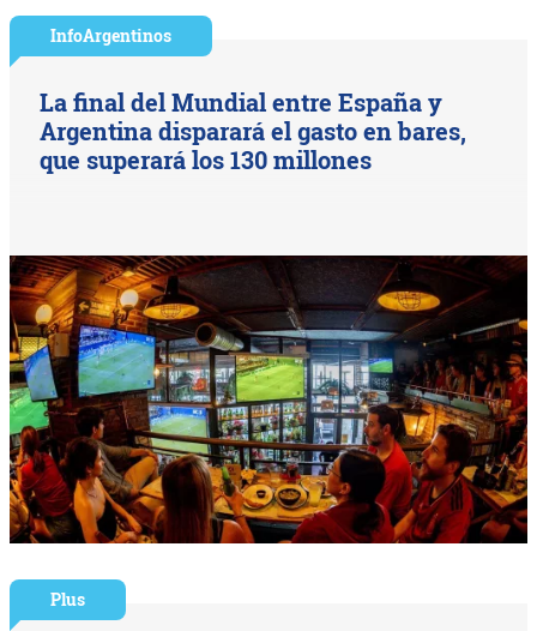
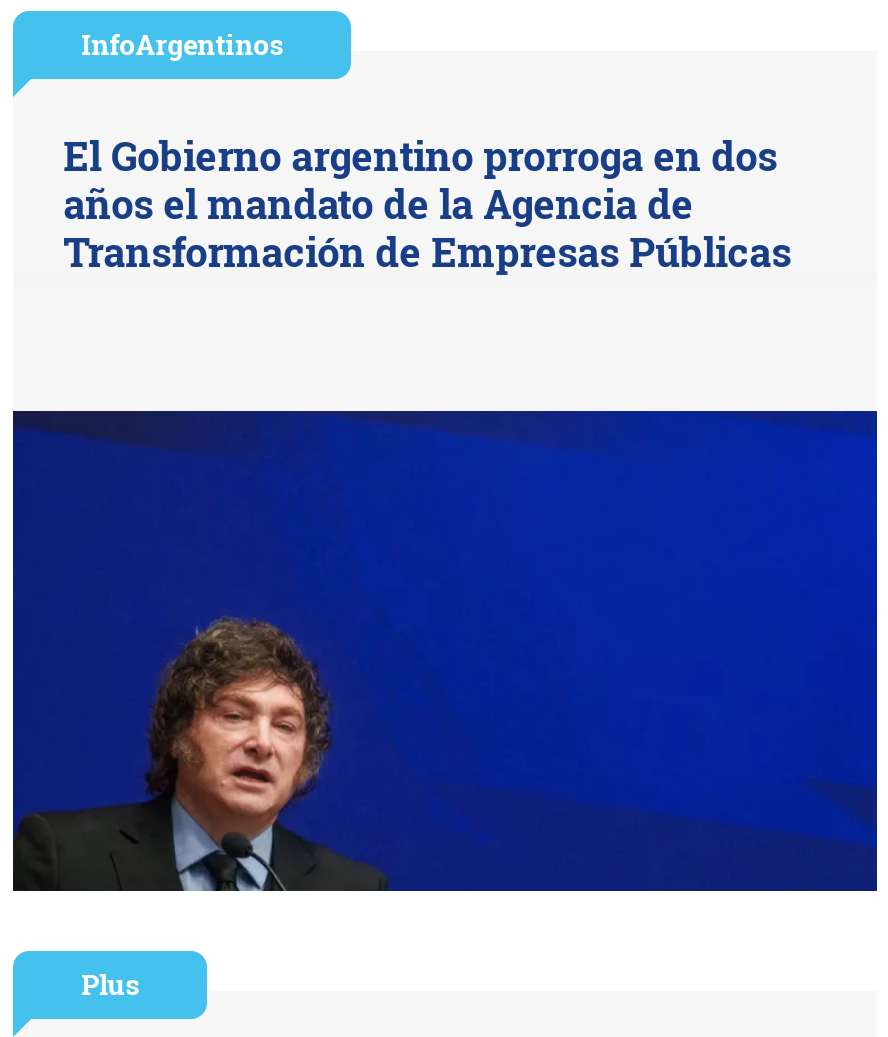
- La final del Mundial entre España y
- Argentina disparará el gasto en bares,
- que superará los 130 millones
+ El Gobierno argentino prorroga en dos
+ años el mandato de la Agencia de
+ Transformación de Empresas Públicas

- [image]
+ [image]
